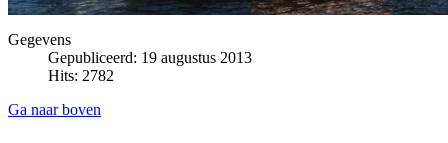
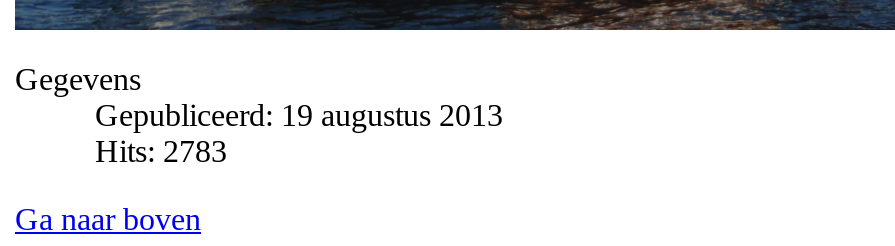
- Hits: 2782
+ Hits: 2783
